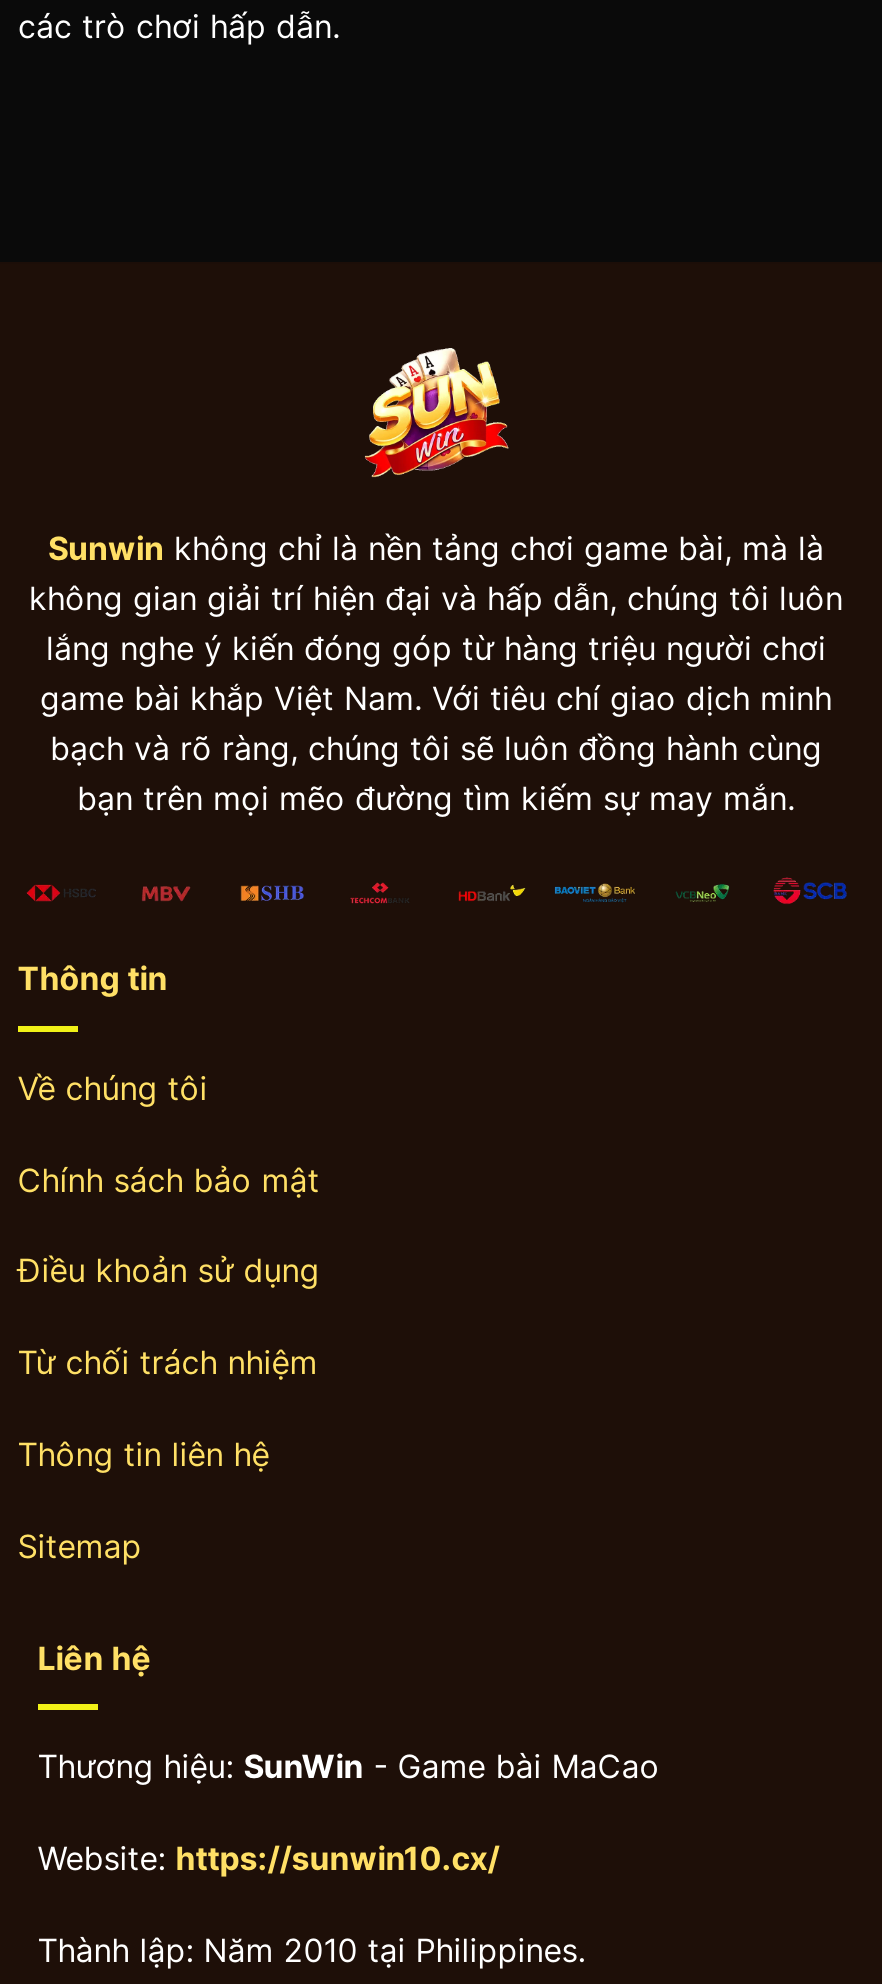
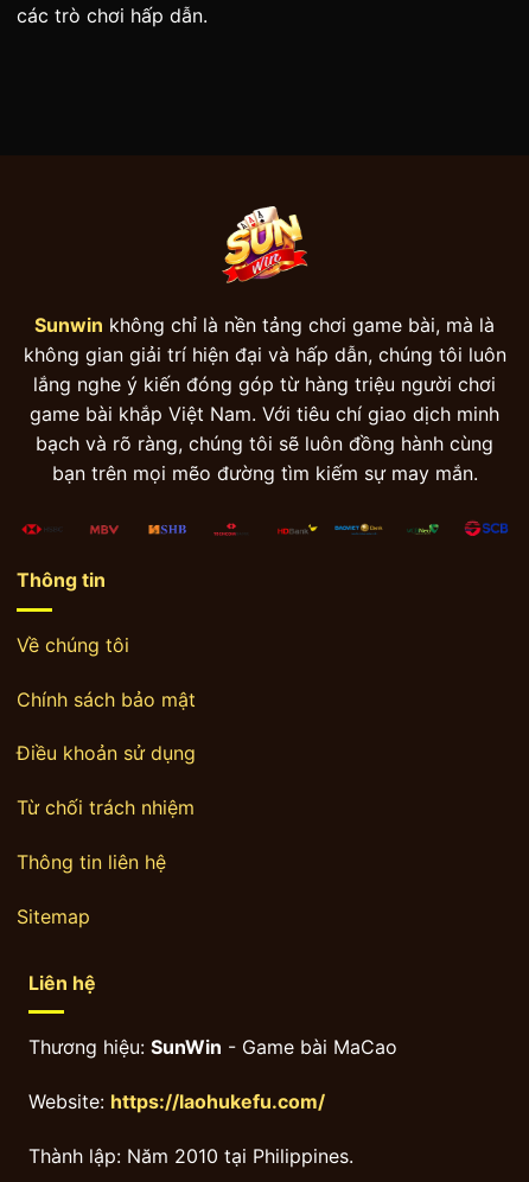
- Website: https://sunwin10.cx/
+ Website: https://laohukefu.com/
